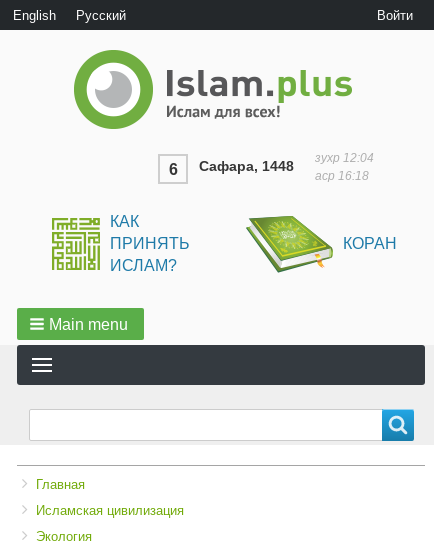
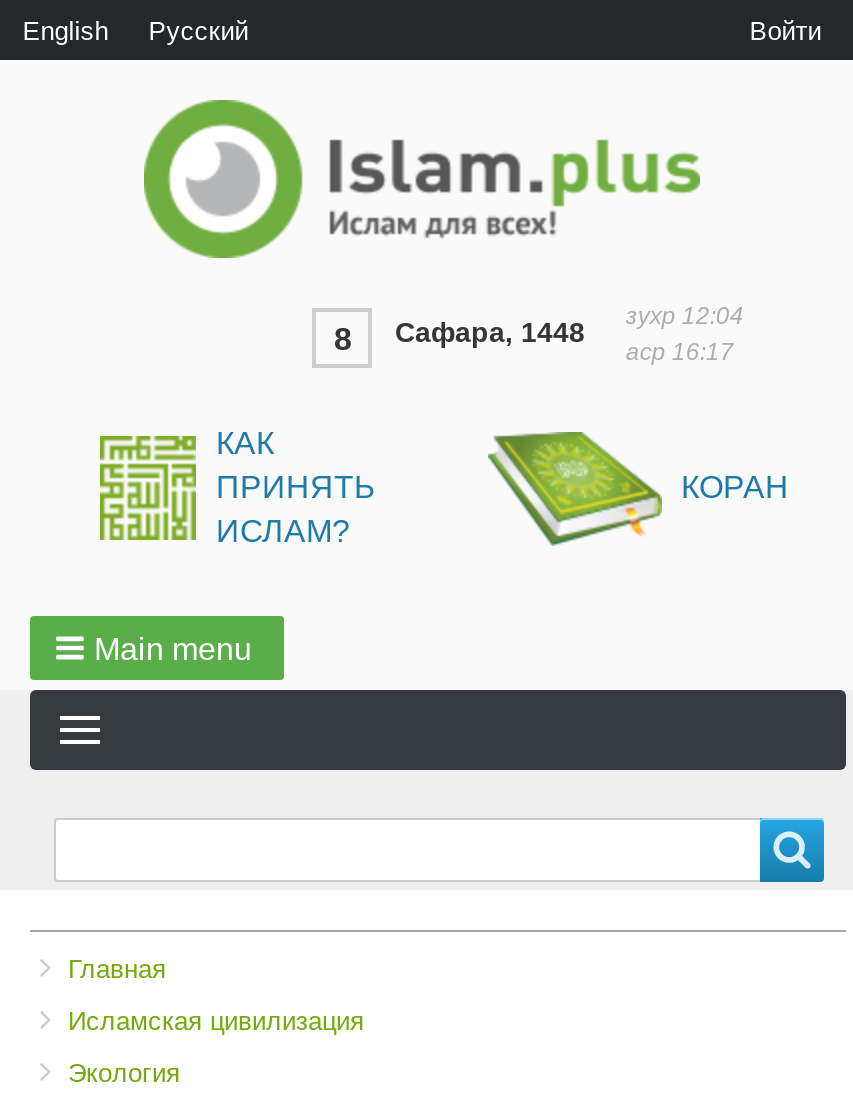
- 6 Сафара, 1448
+ 8 Сафара, 1448

- аср 16:18
+ аср 16:17
